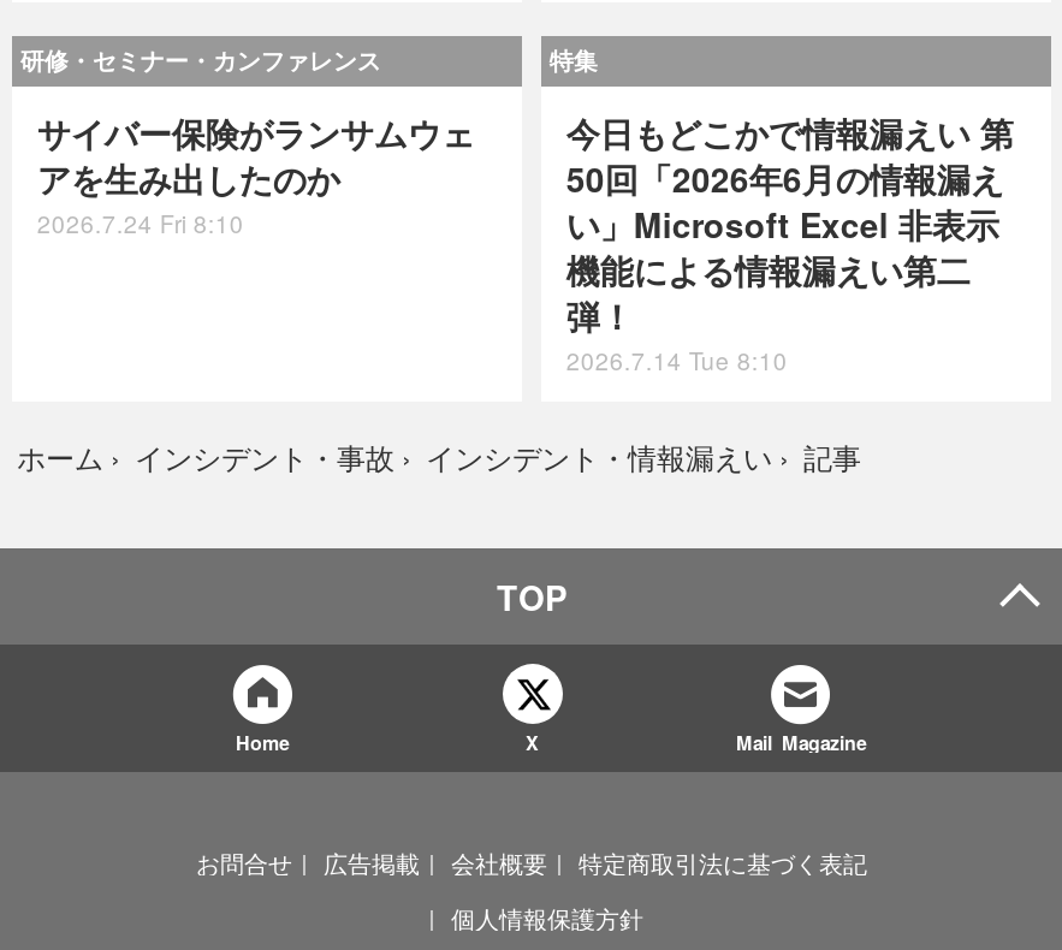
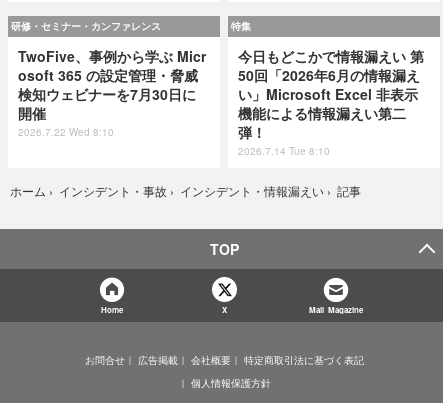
- サイバー保険がランサムウェ
- アを生み出したのか
- 2026.7.24 Fri 8:10
+ TwoFive、事例から学ぶ Micr
+ osoft 365 の設定管理・脅威
+ 検知ウェビナーを7月30日に
+ 開催
+ 2026.7.22 Wed 8:10
